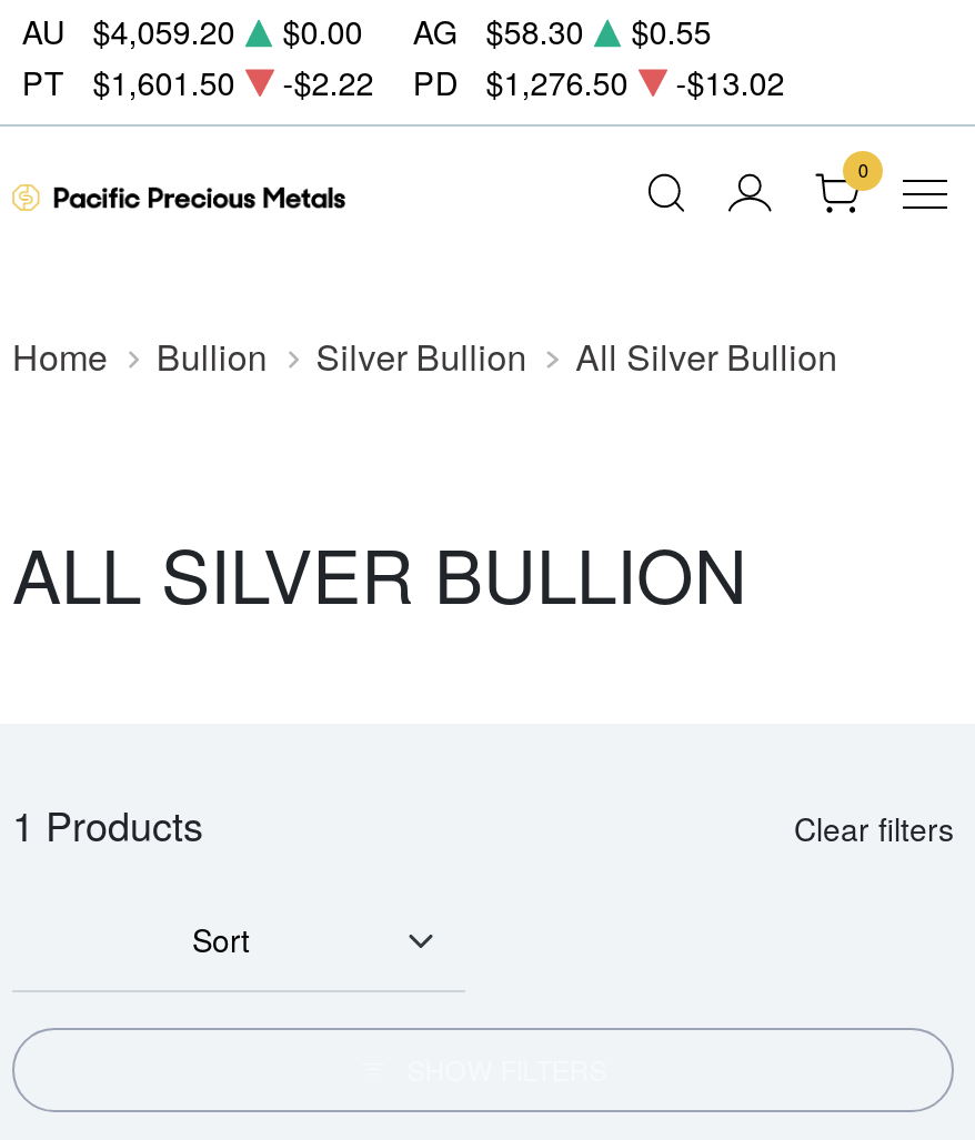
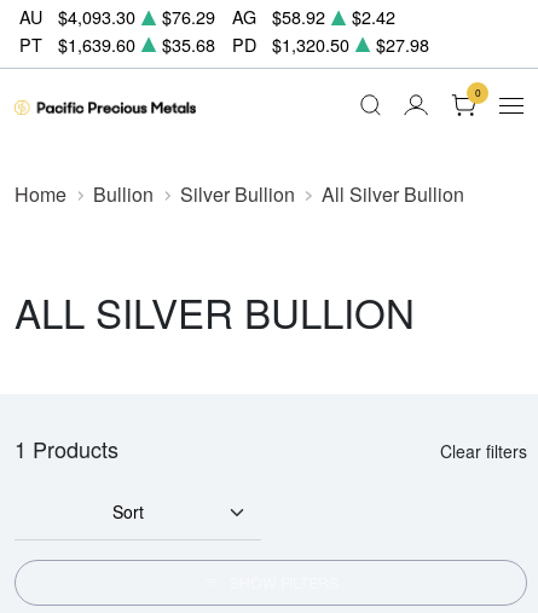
- $4,059.20
+ $4,093.30

- $0.00
+ $76.29

- $58.30
+ $58.92

- $0.55
+ $2.42

- $1,601.50
+ $1,639.60

- -$2.22
+ $35.68

- $1,276.50
+ $1,320.50

- -$13.02
+ $27.98
